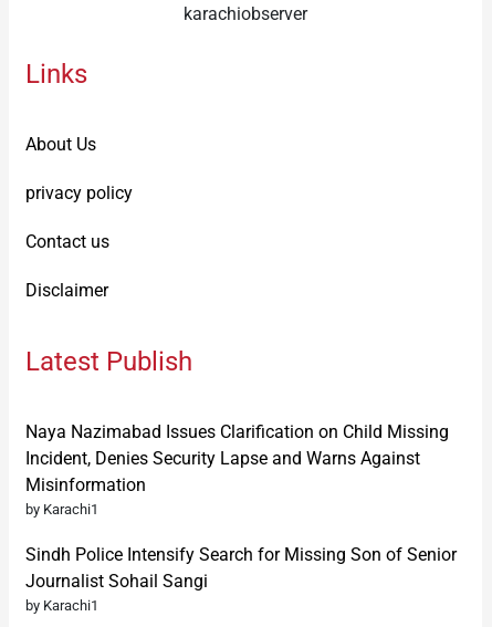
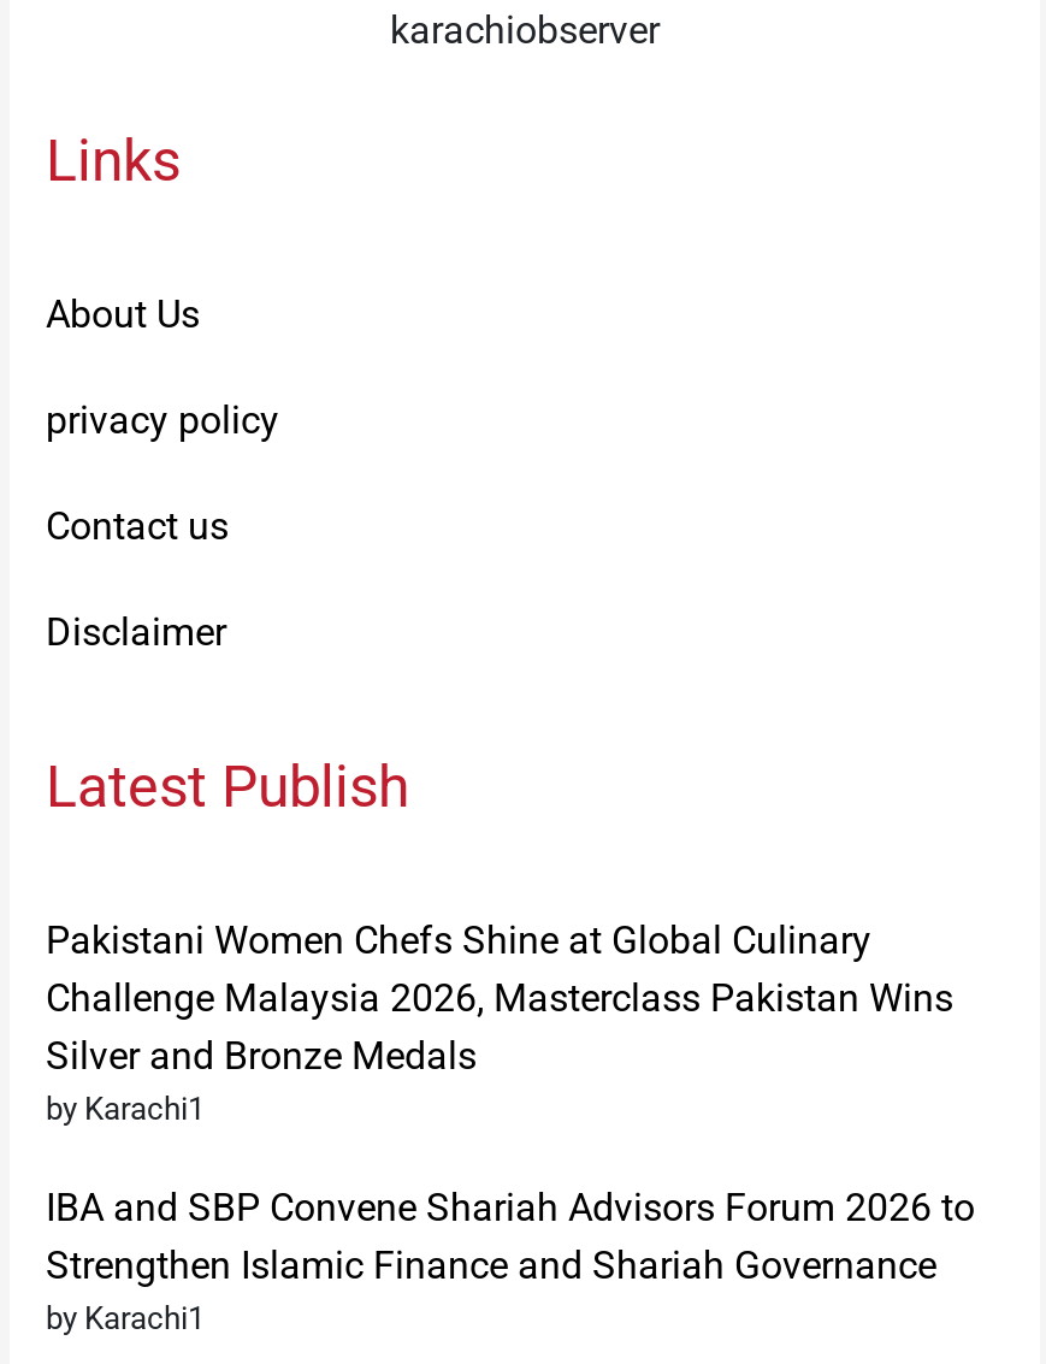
- Naya Nazimabad Issues Clarification on Child Missing
- Incident, Denies Security Lapse and Warns Against
- Misinformation
+ Pakistani Women Chefs Shine at Global Culinary
+ Challenge Malaysia 2026, Masterclass Pakistan Wins
+ Silver and Bronze Medals

- Sindh Police Intensify Search for Missing Son of Senior
- Journalist Sohail Sangi
+ IBA and SBP Convene Shariah Advisors Forum 2026 to
+ Strengthen Islamic Finance and Shariah Governance
